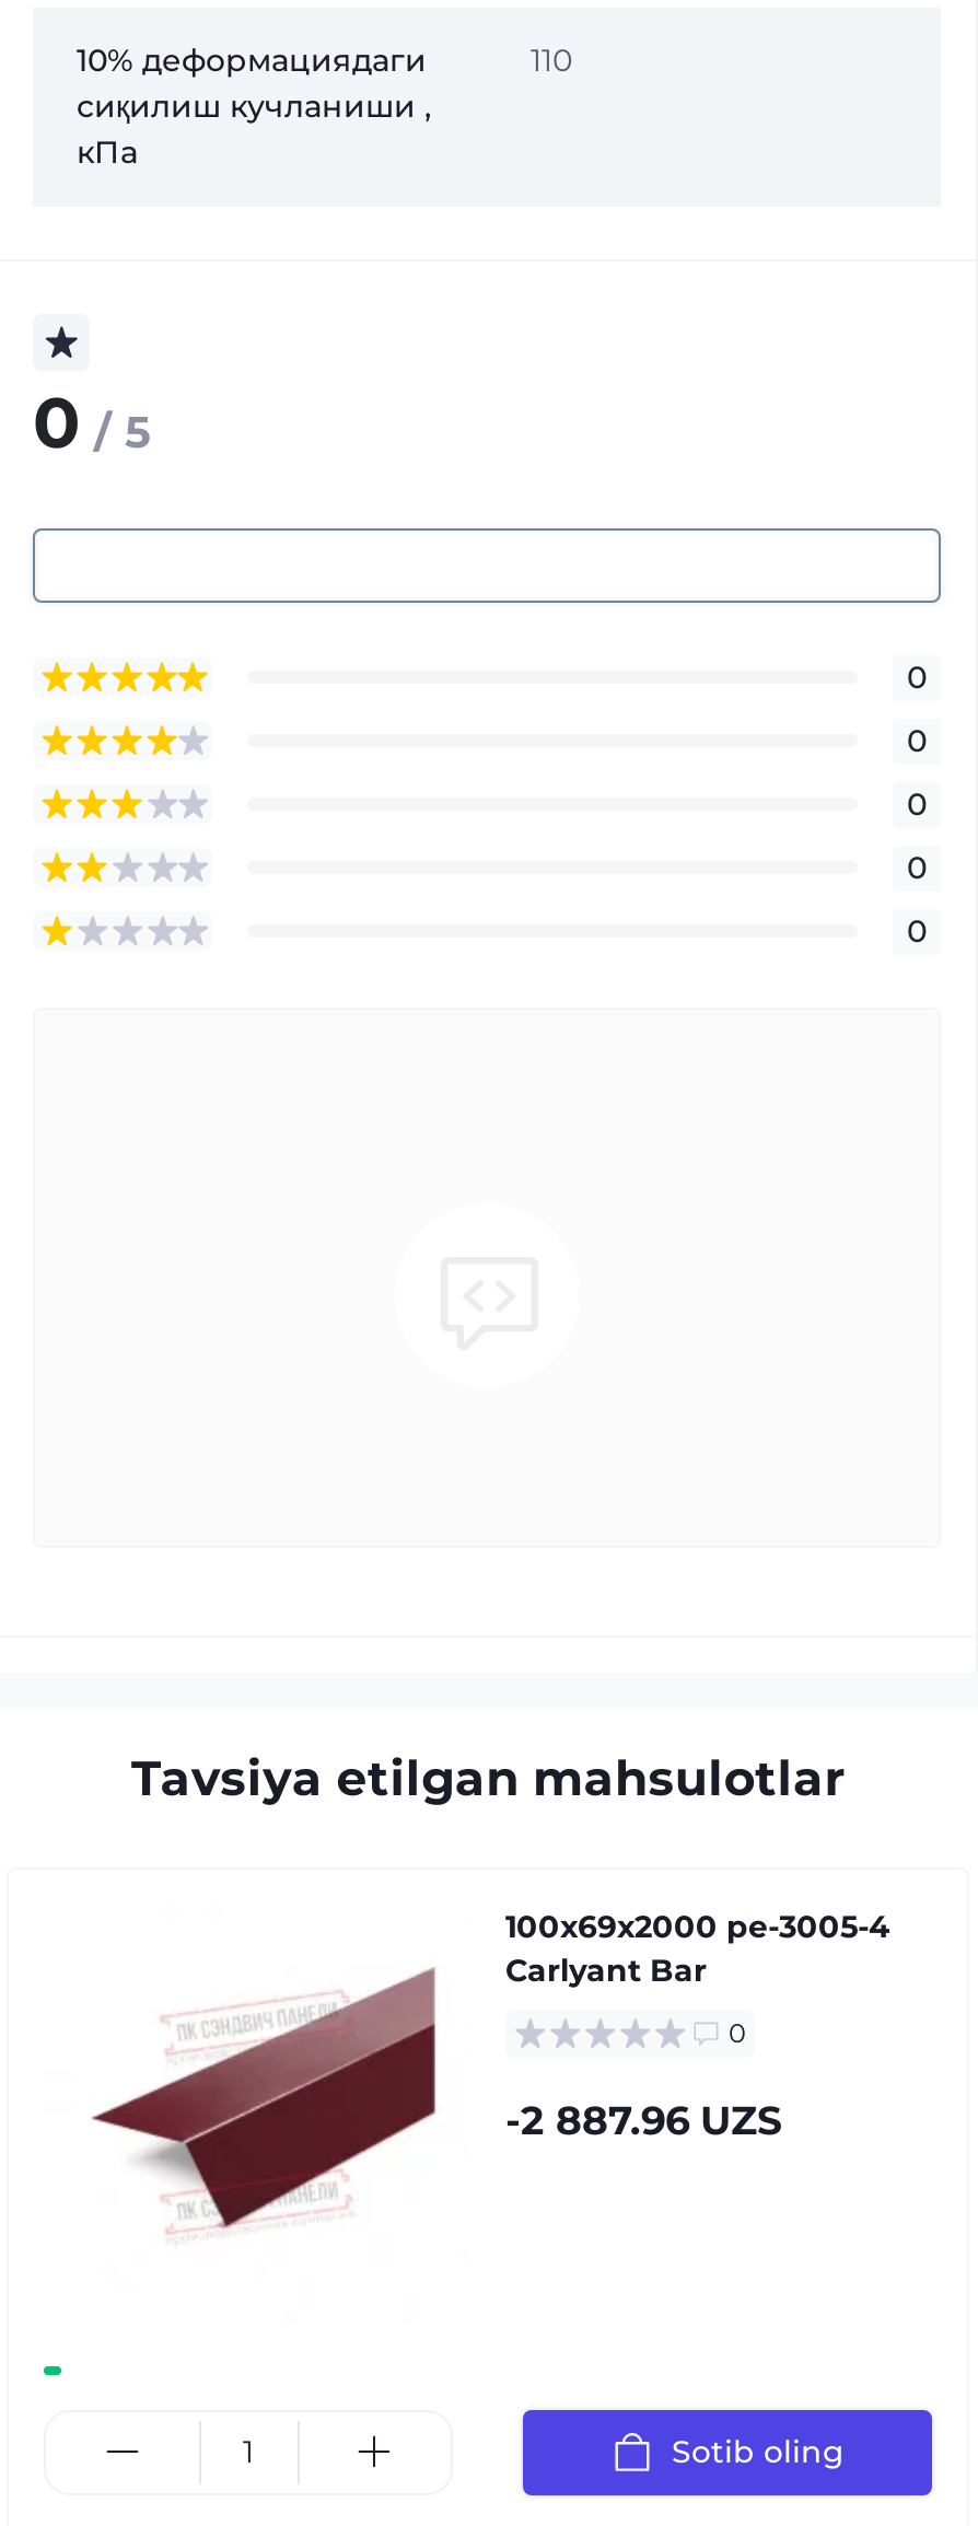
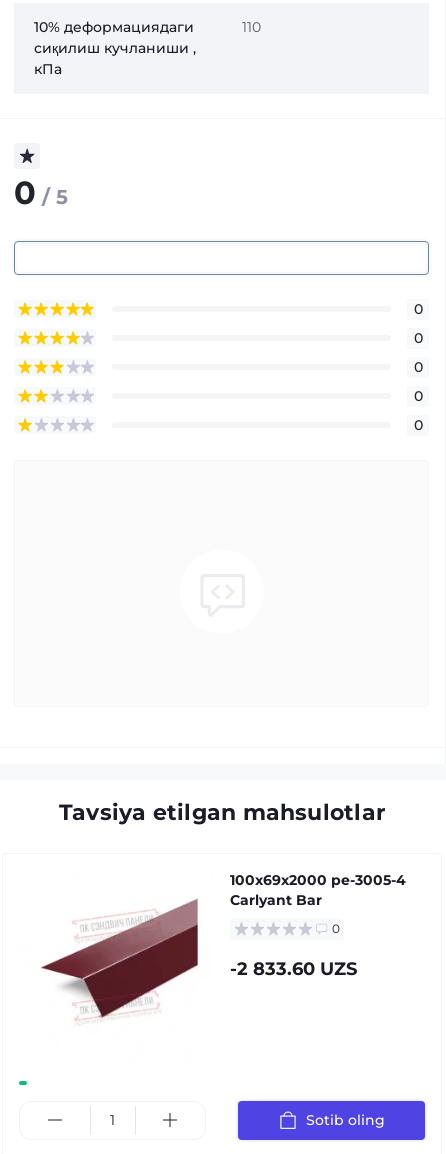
- -2 887.96 UZS
+ -2 833.60 UZS
